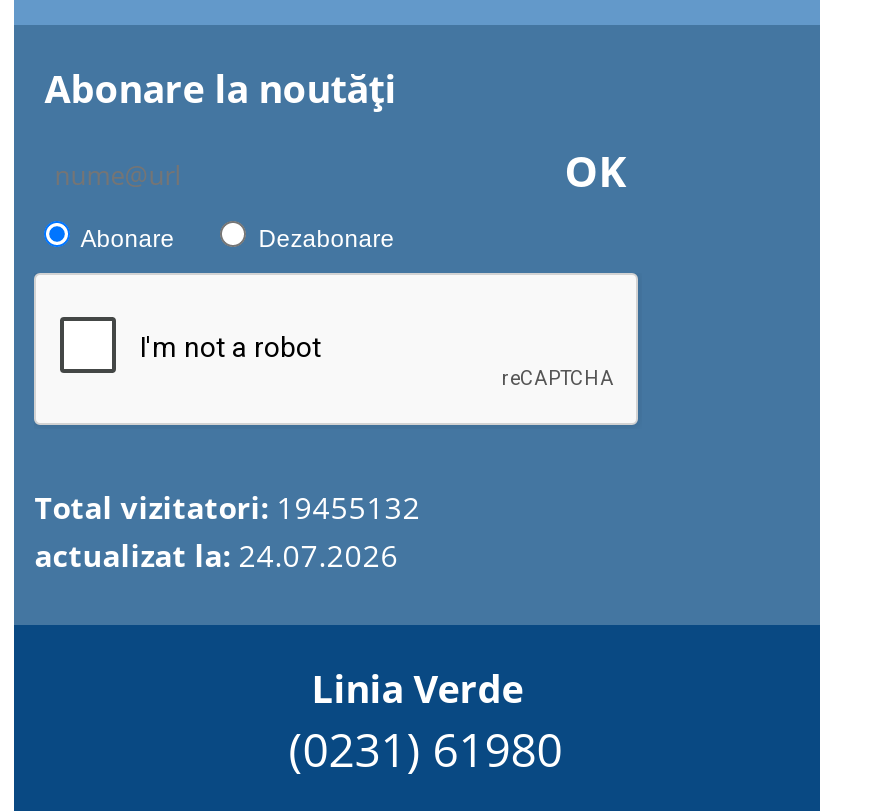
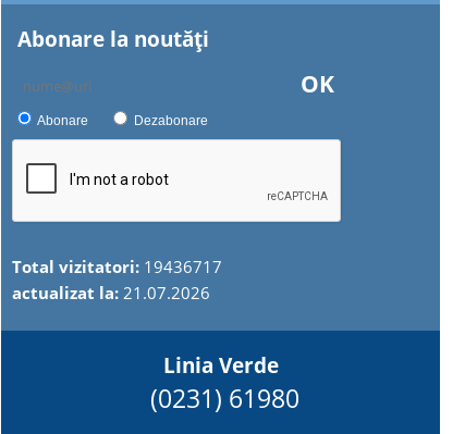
- Total vizitatori: 19455132
+ Total vizitatori: 19436717

- actualizat la: 24.07.2026
+ actualizat la: 21.07.2026
